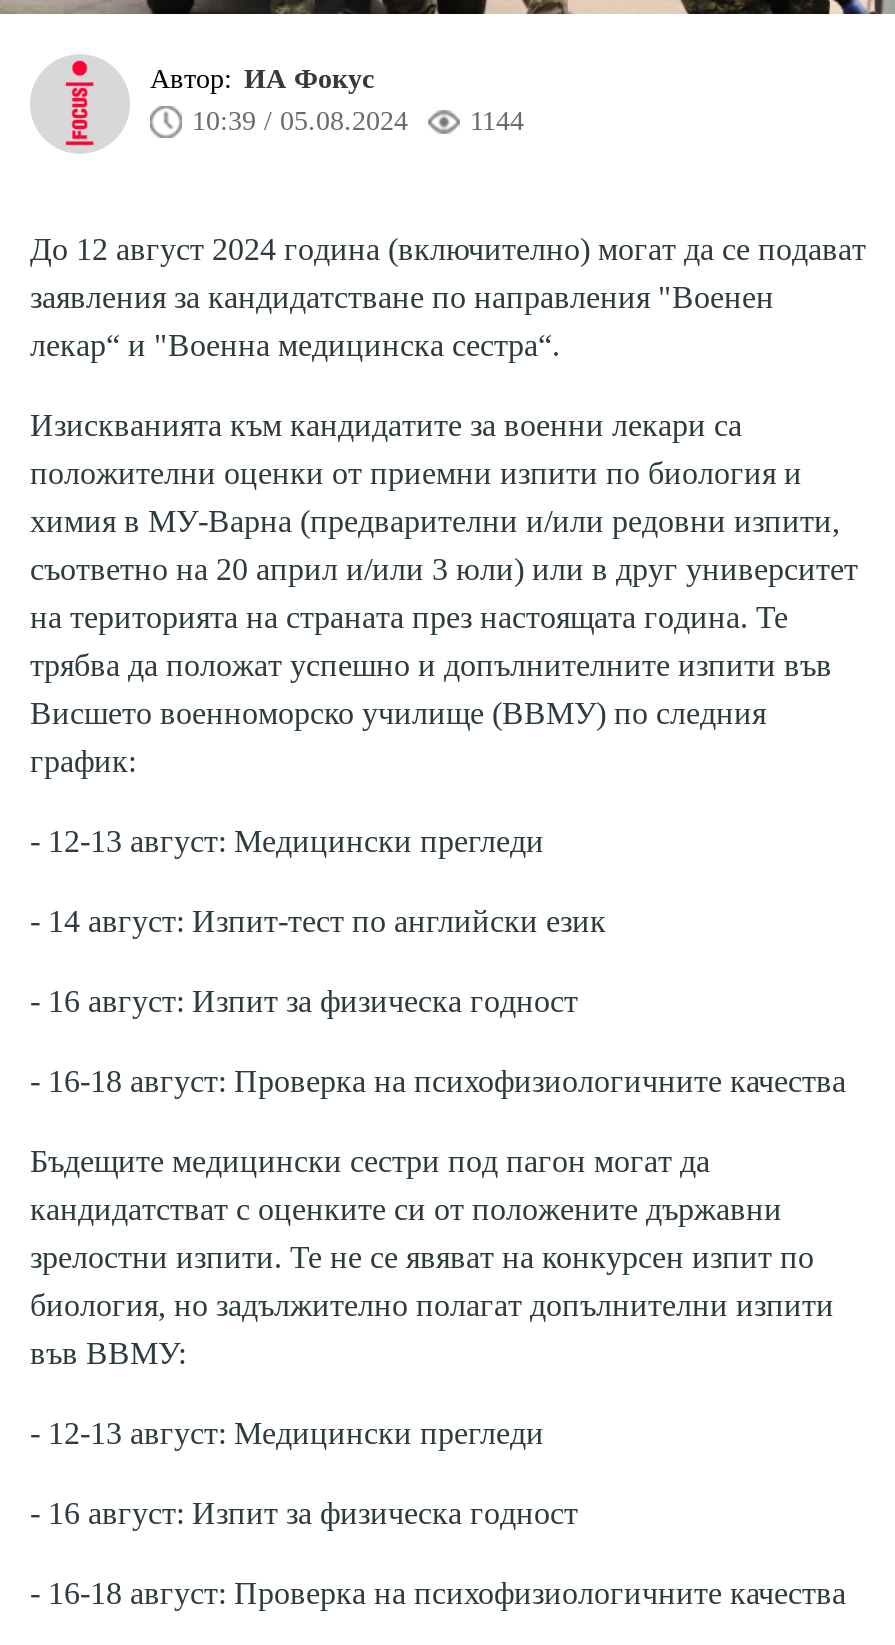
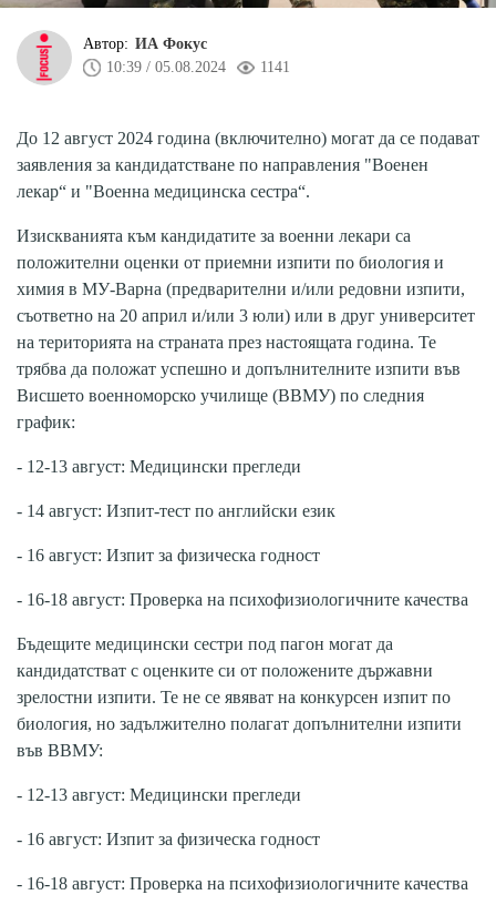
- 1144
+ 1141
